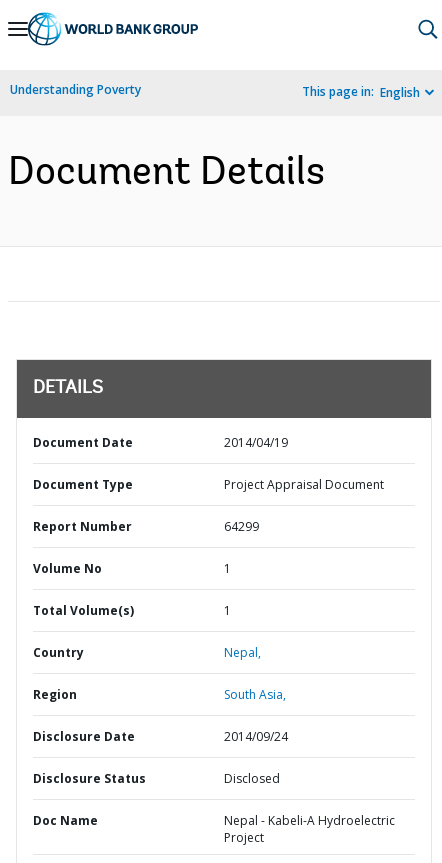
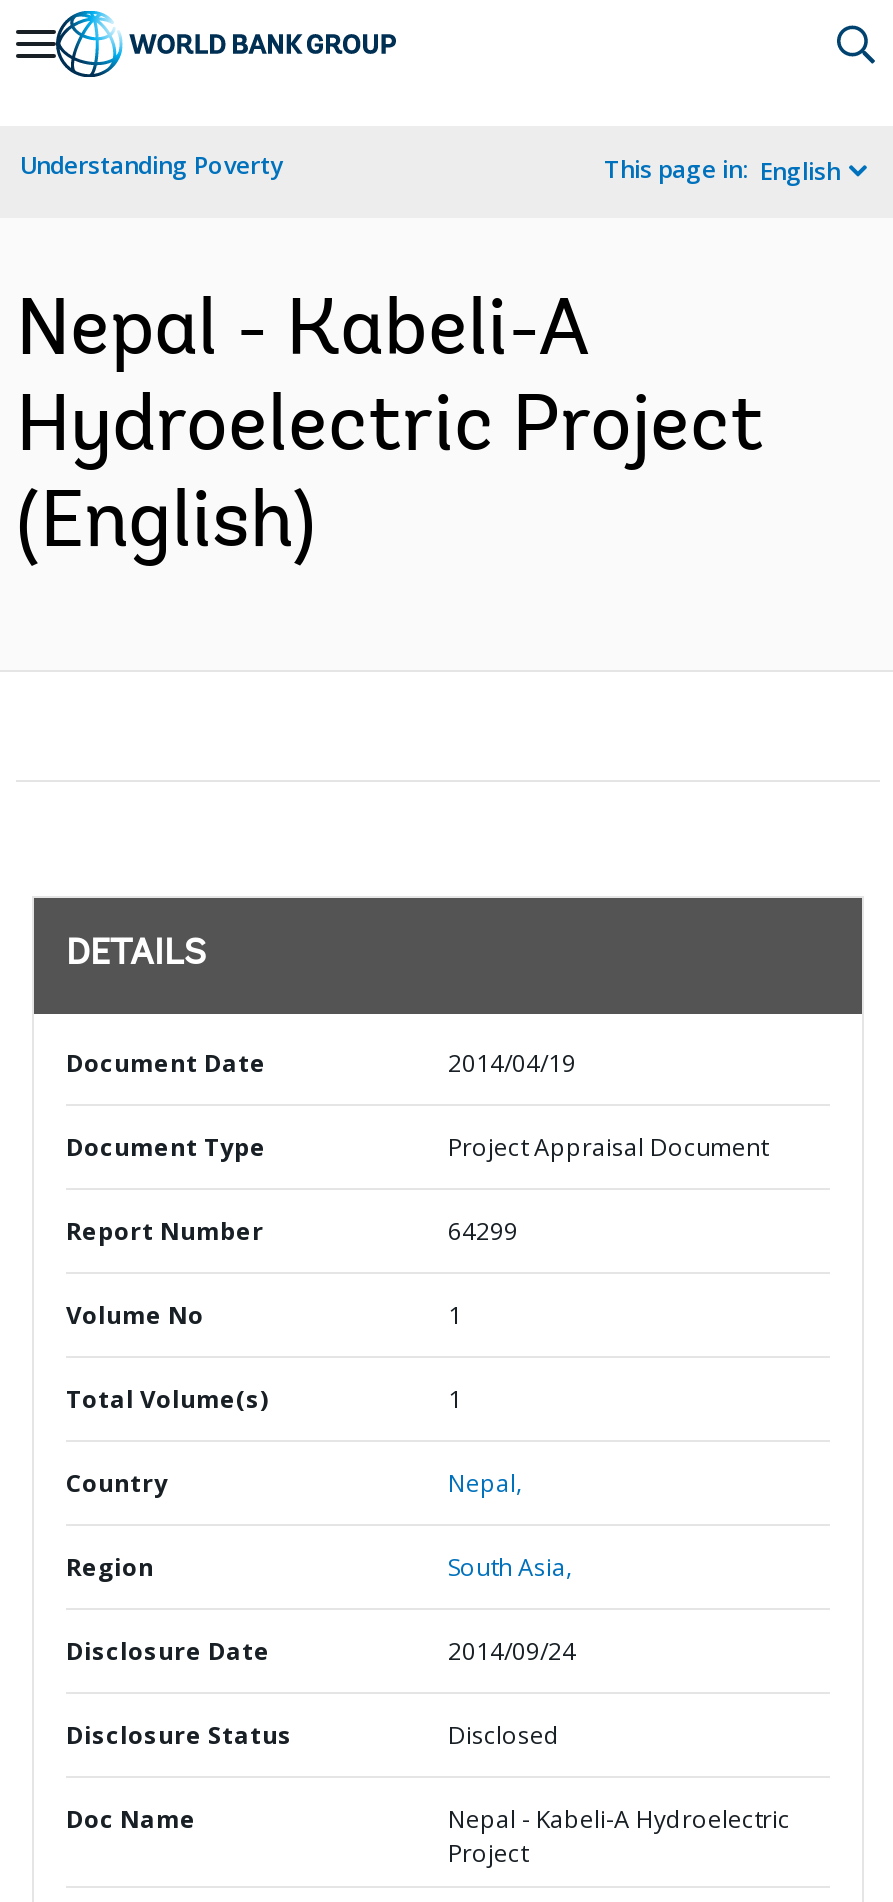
- Document Details
+ Nepal - Kabeli-A
+ Hydroelectric Project
+ (English)
